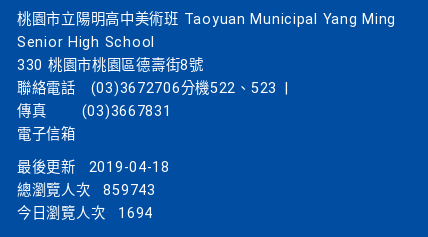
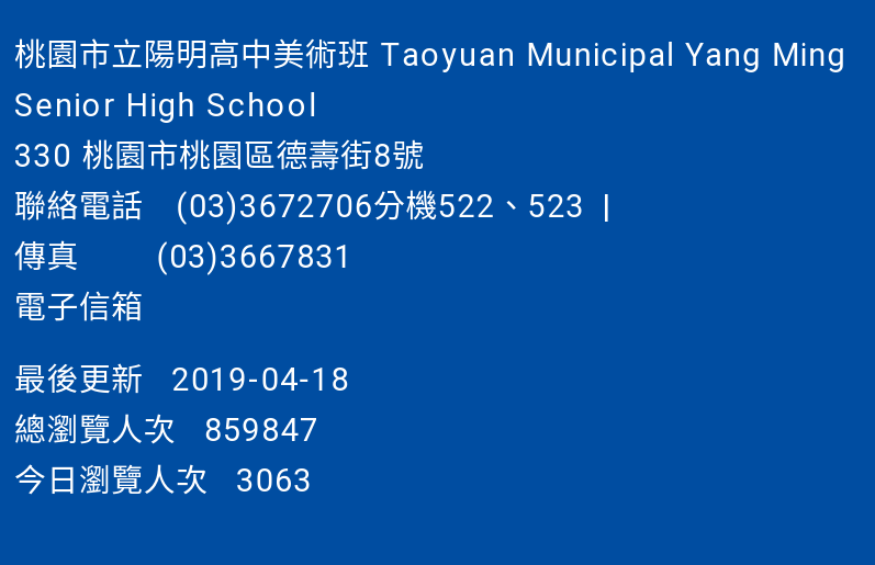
- 總瀏覽人次 859743
+ 總瀏覽人次 859847

- 今日瀏覽人次 1694
+ 今日瀏覽人次 3063
